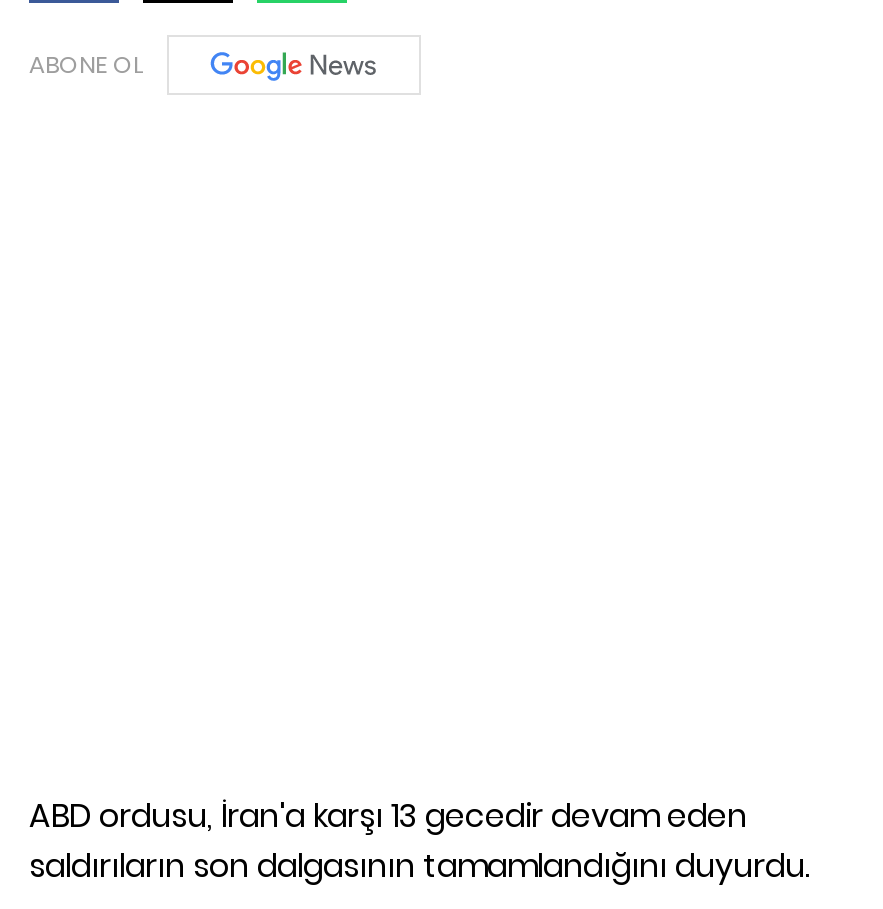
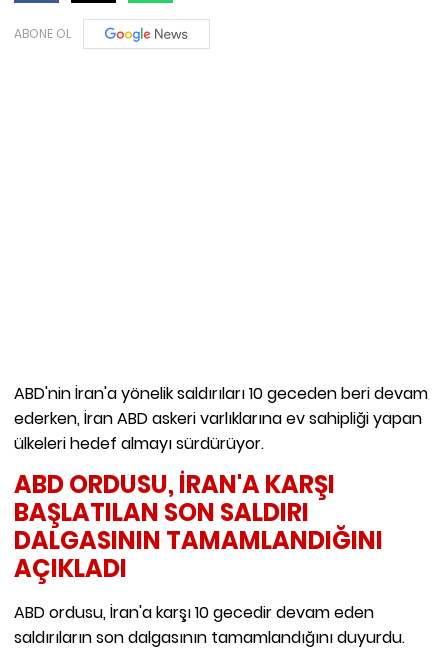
- ABD ordusu, İran'a karşı 13 gecedir devam eden
+ ABD'nin İran'a yönelik saldırıları 10 geceden beri devam
+ ederken, İran ABD askeri varlıklarına ev sahipliği yapan
+ ülkeleri hedef almayı sürdürüyor.
+ ABD ORDUSU, İRAN'A KARŞI
+ BAŞLATILAN SON SALDIRI
+ DALGASININ TAMAMLANDIĞINI
+ AÇIKLADI
+ ABD ordusu, İran'a karşı 10 gecedir devam eden
